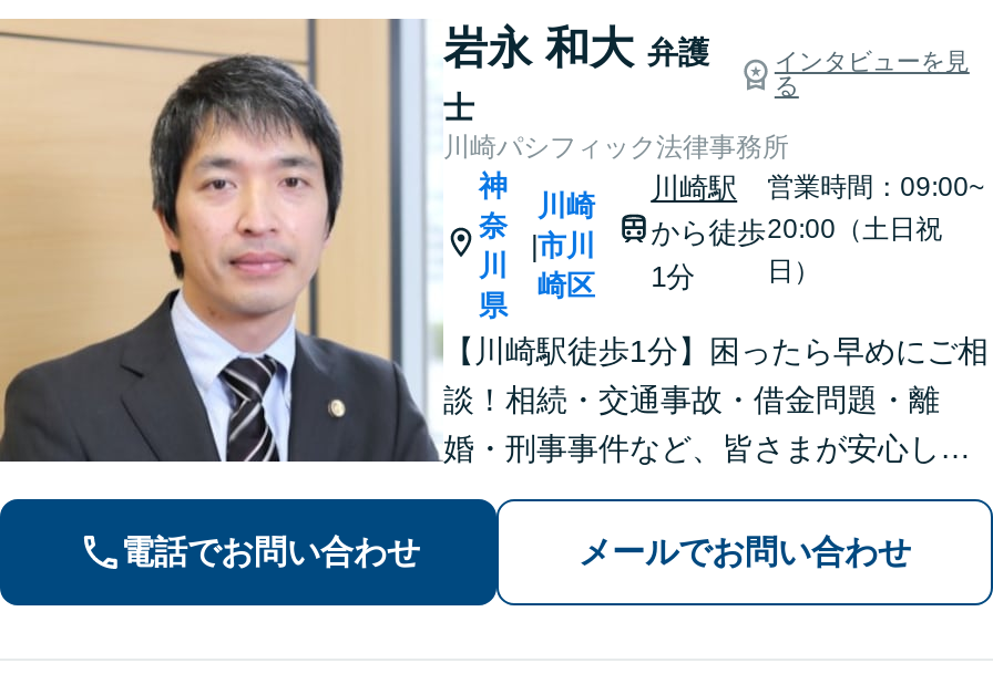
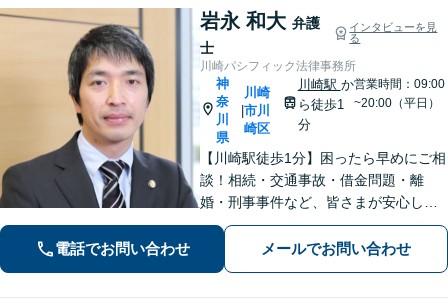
- 営業時間：09:00~
- 20:00（土日祝
- 日）
+ 営業時間：09:00
+ ~20:00（平日）
